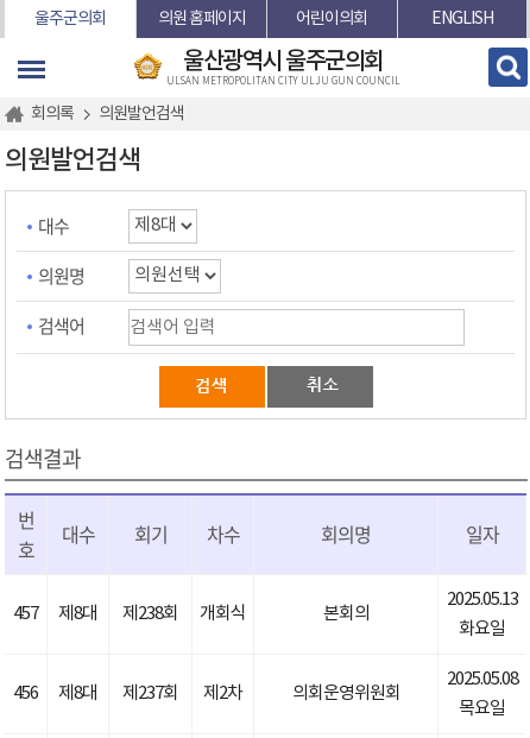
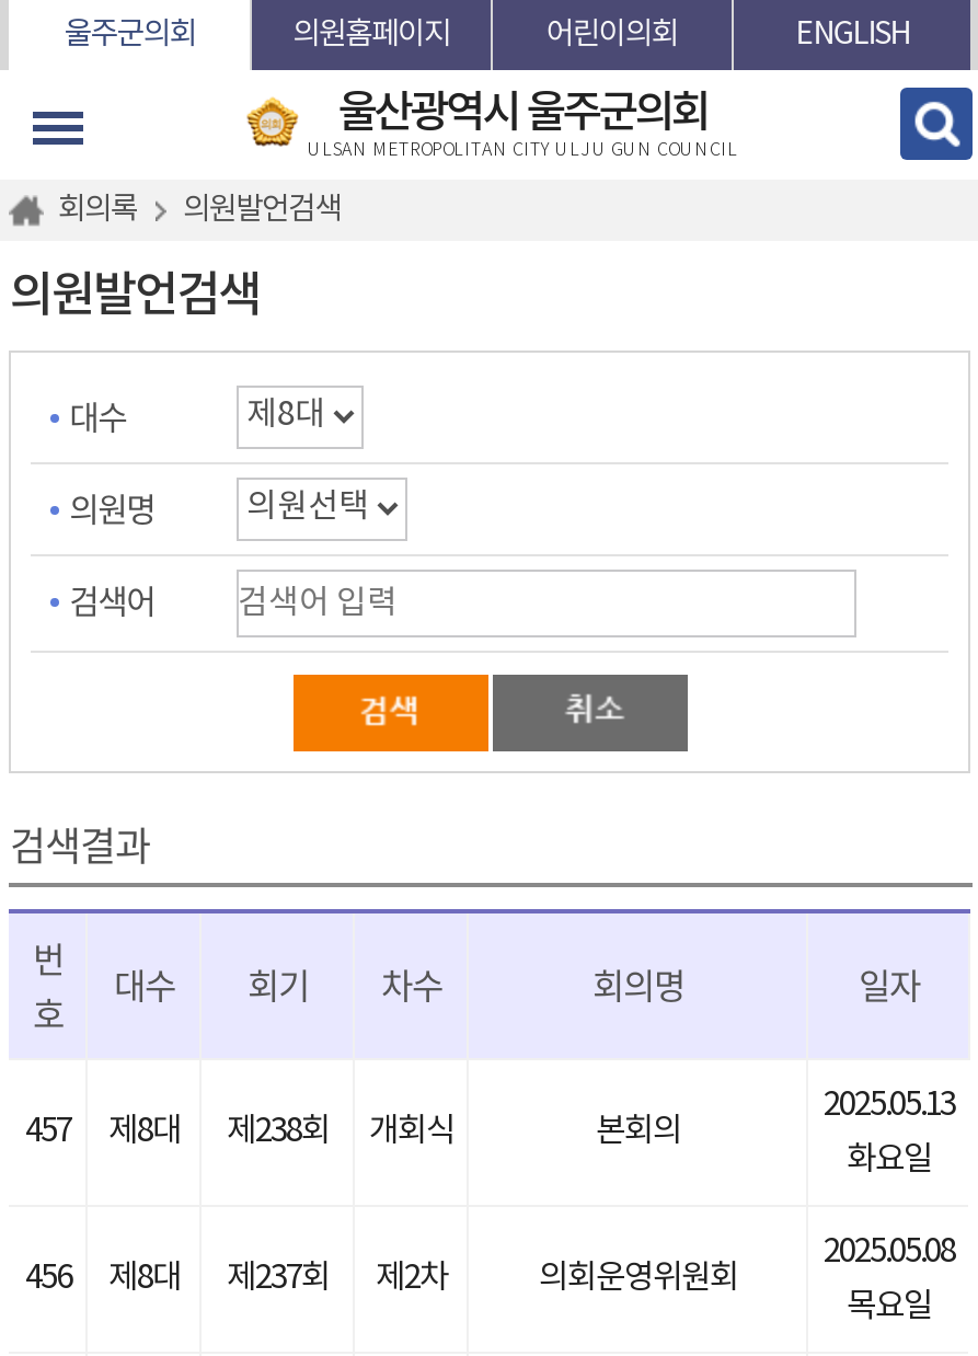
- 의원 홈페이지
+ 의원홈페이지
